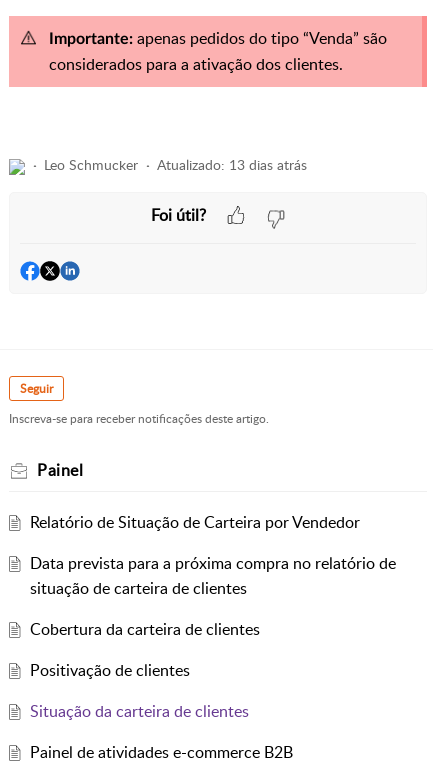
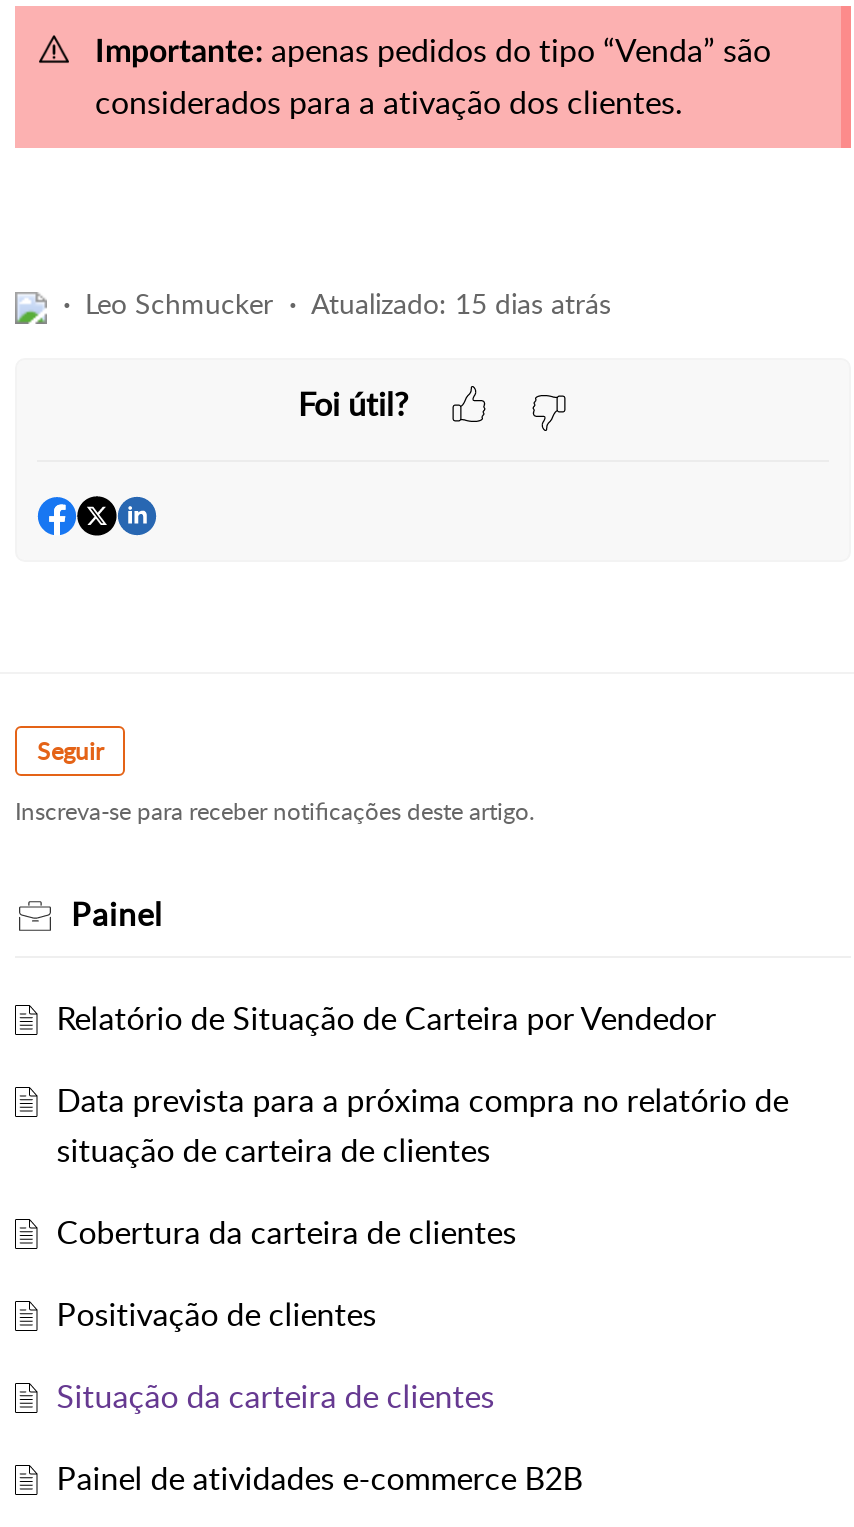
- Atualizado: 13 dias atrás
+ Atualizado: 15 dias atrás
